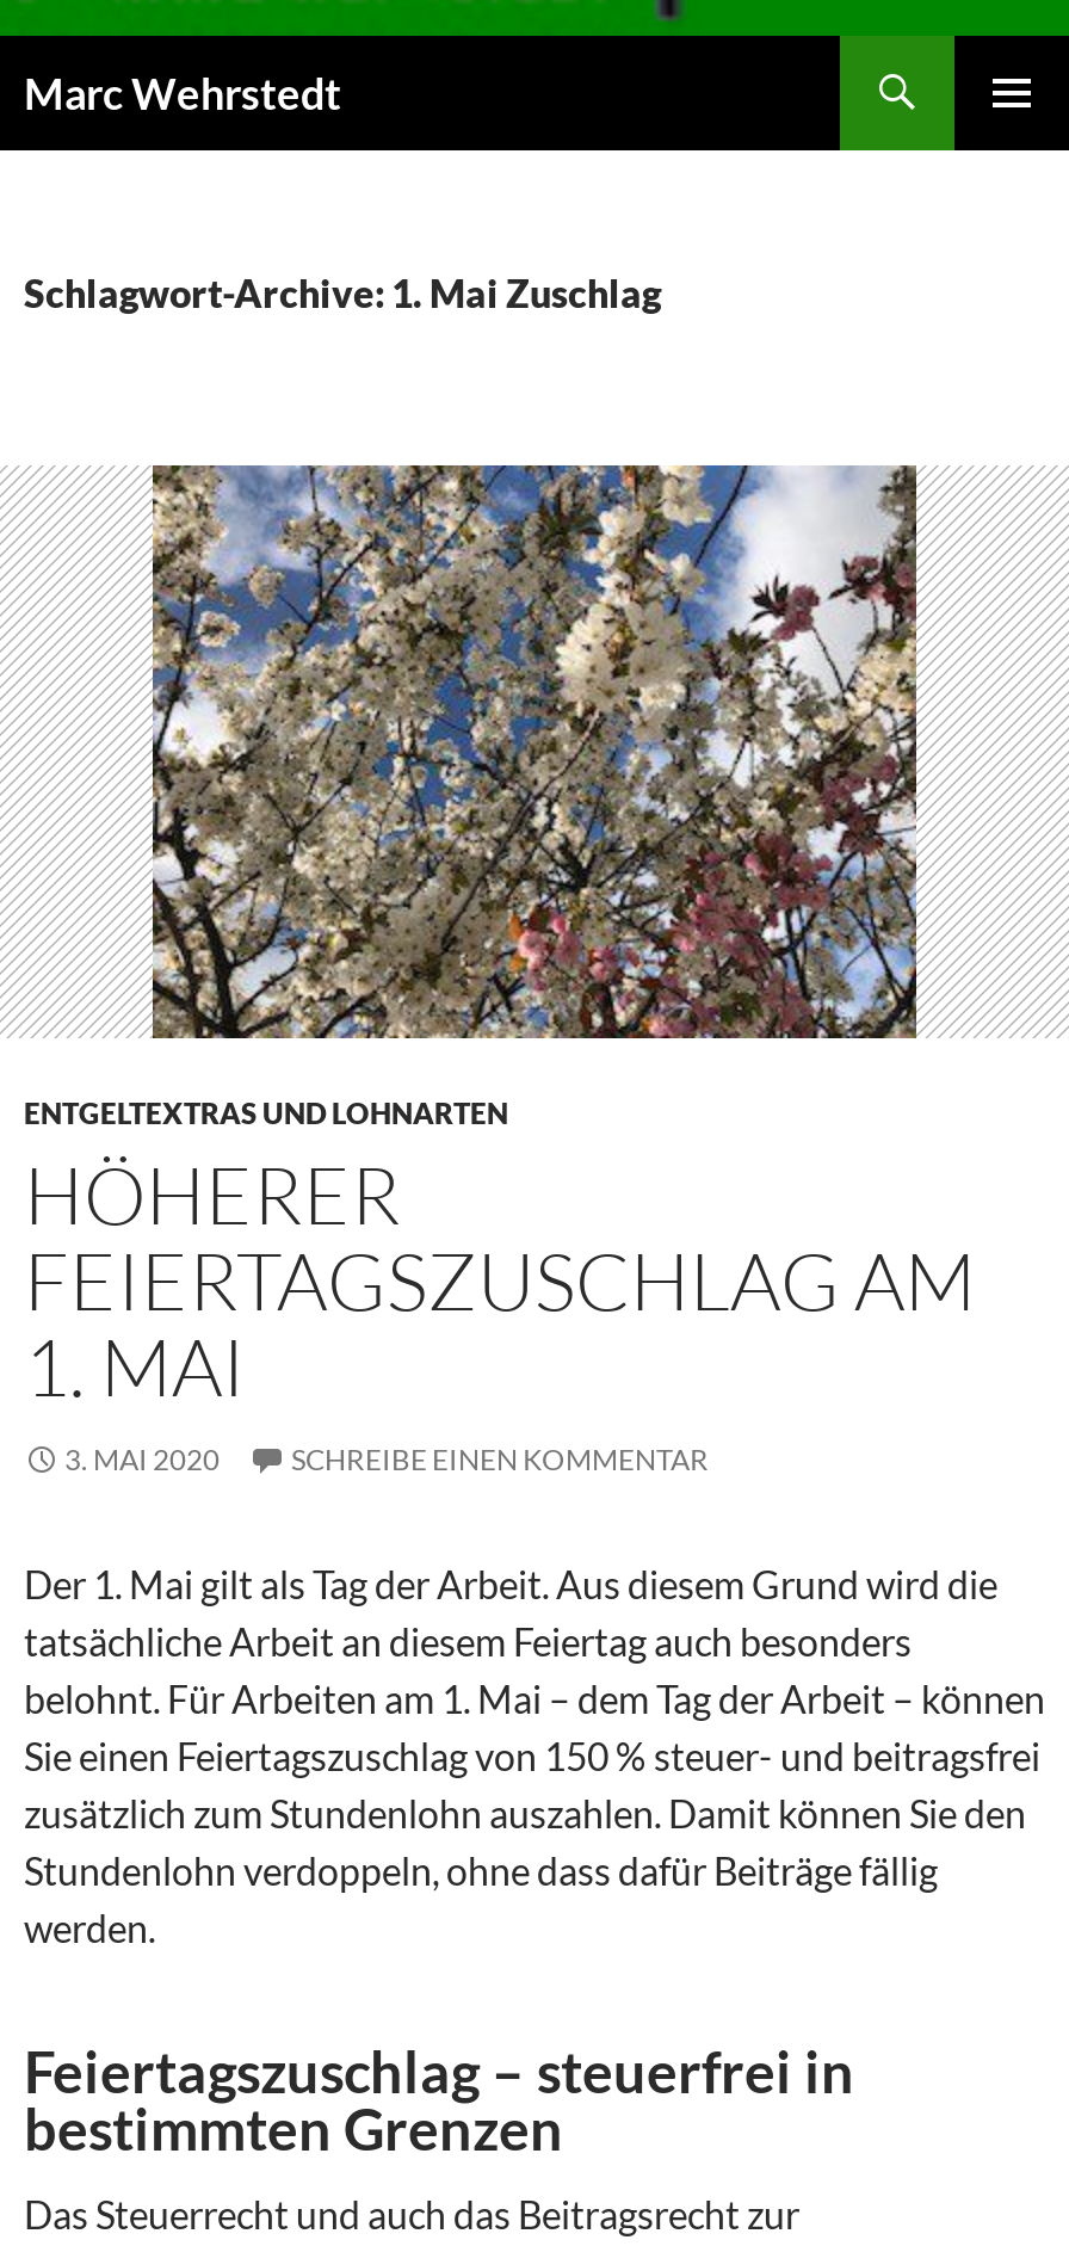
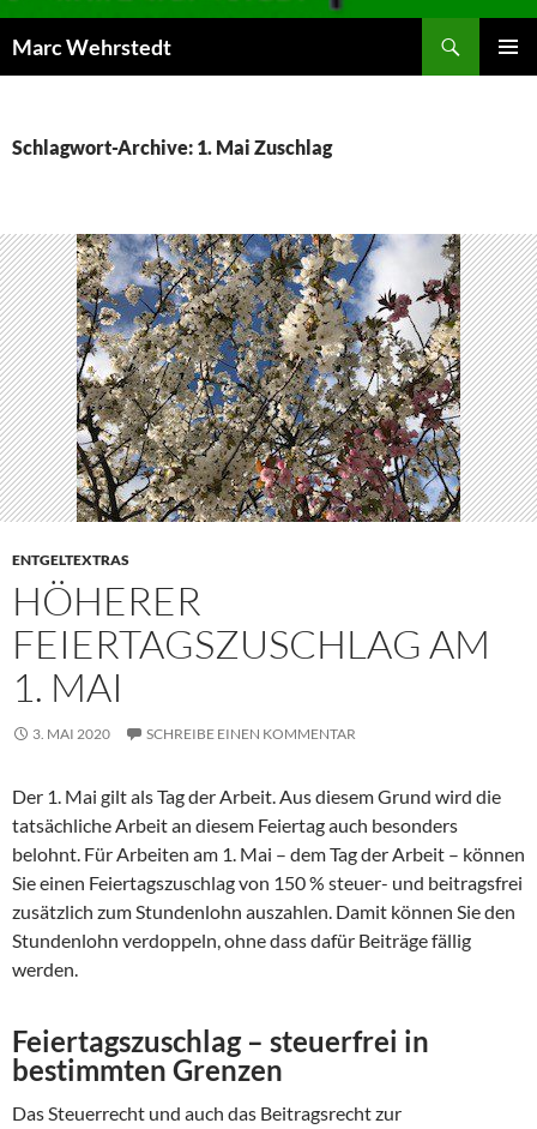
- ENTGELTEXTRAS UND LOHNARTEN
+ ENTGELTEXTRAS
